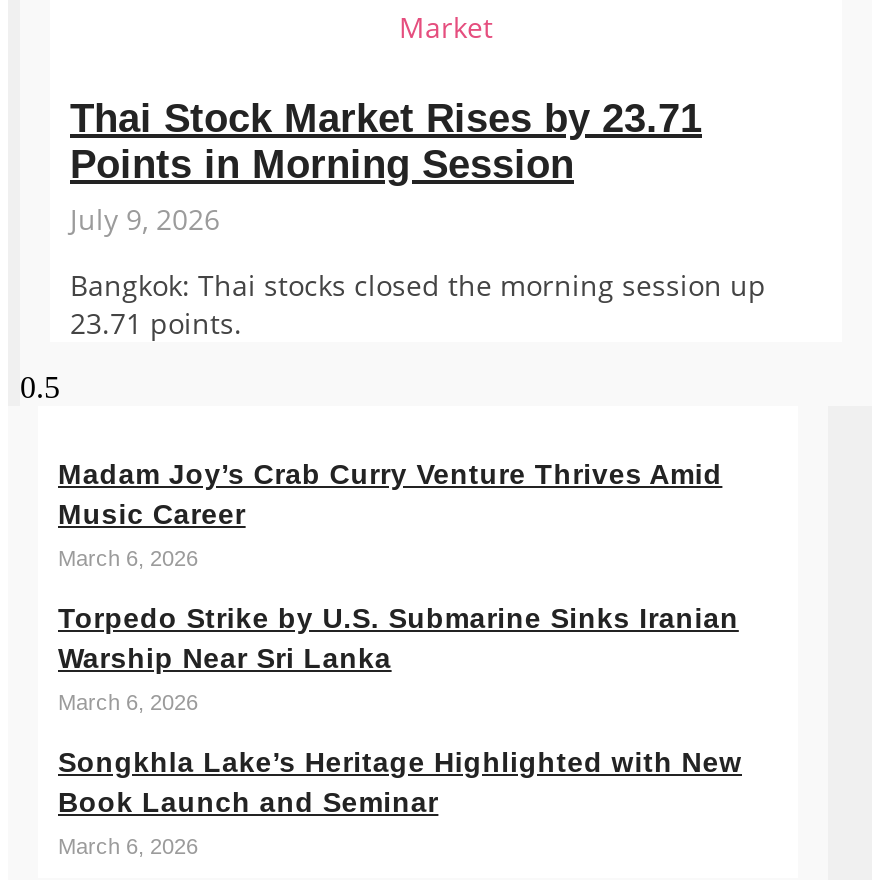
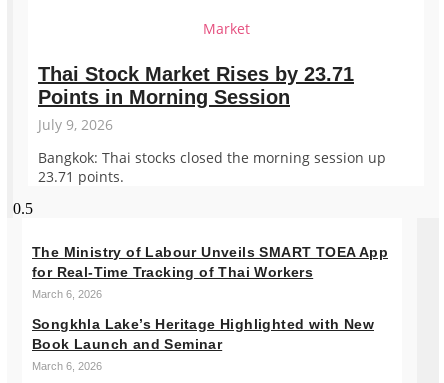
- Madam Joy’s Crab Curry Venture Thrives Amid
- Music Career
- March 6, 2026
- Torpedo Strike by U.S. Submarine Sinks Iranian
- Warship Near Sri Lanka
+ The Ministry of Labour Unveils SMART TOEA App
+ for Real-Time Tracking of Thai Workers
